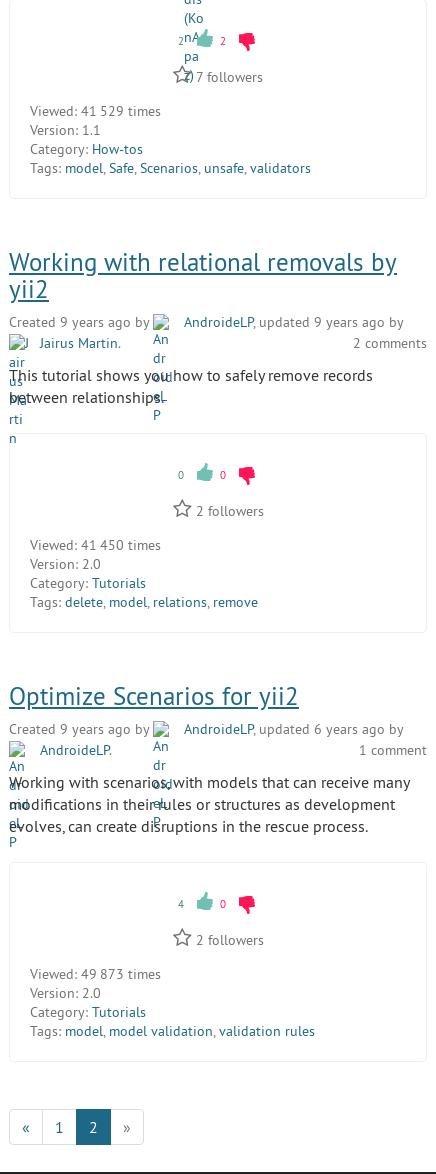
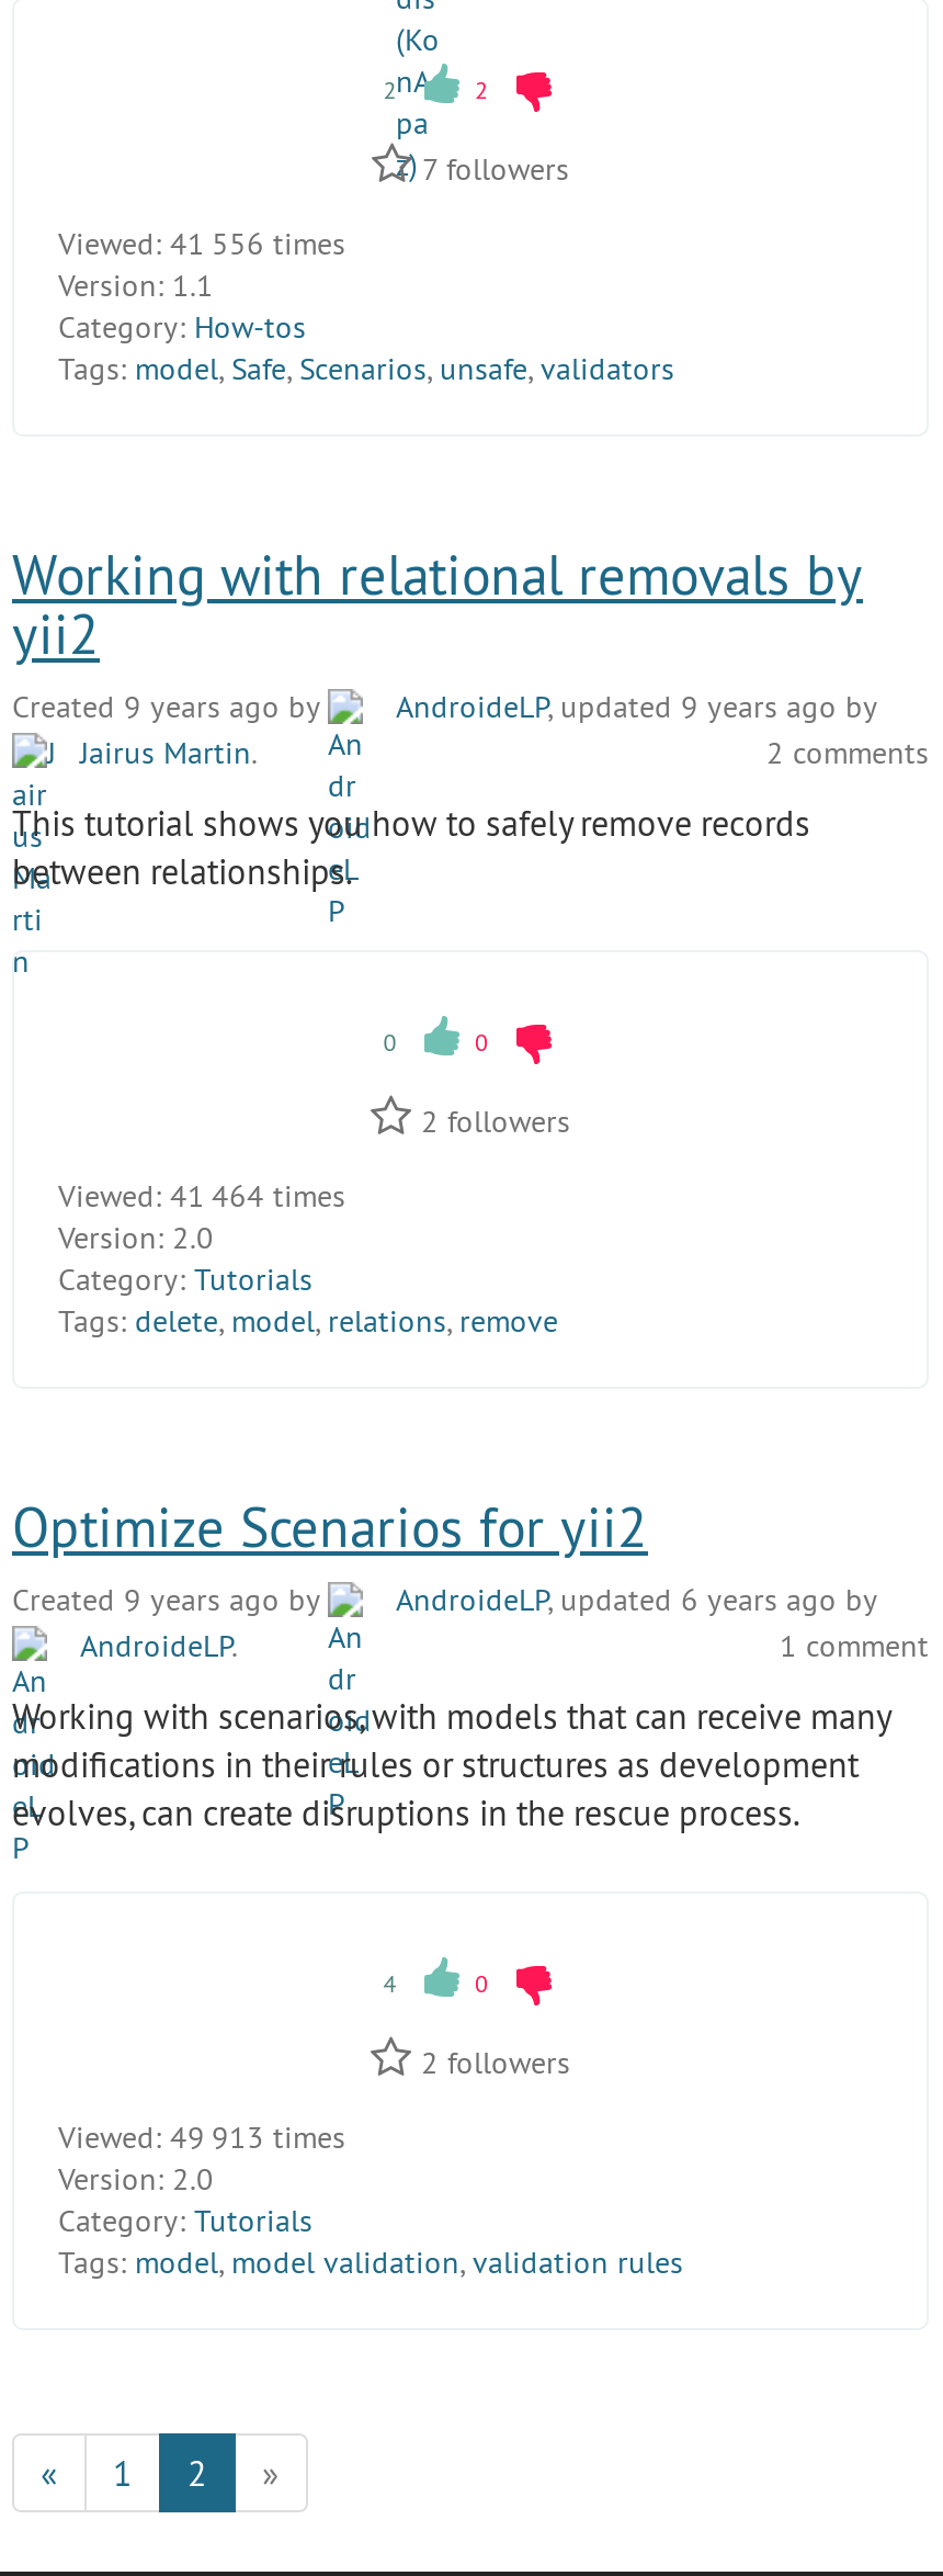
- Viewed: 41 529 times
+ Viewed: 41 556 times

- Viewed: 41 450 times
+ Viewed: 41 464 times

- Viewed: 49 873 times
+ Viewed: 49 913 times
